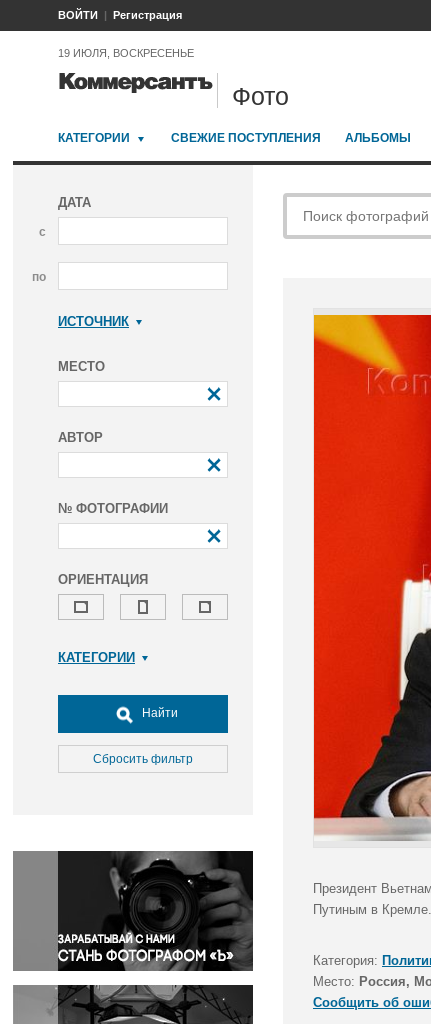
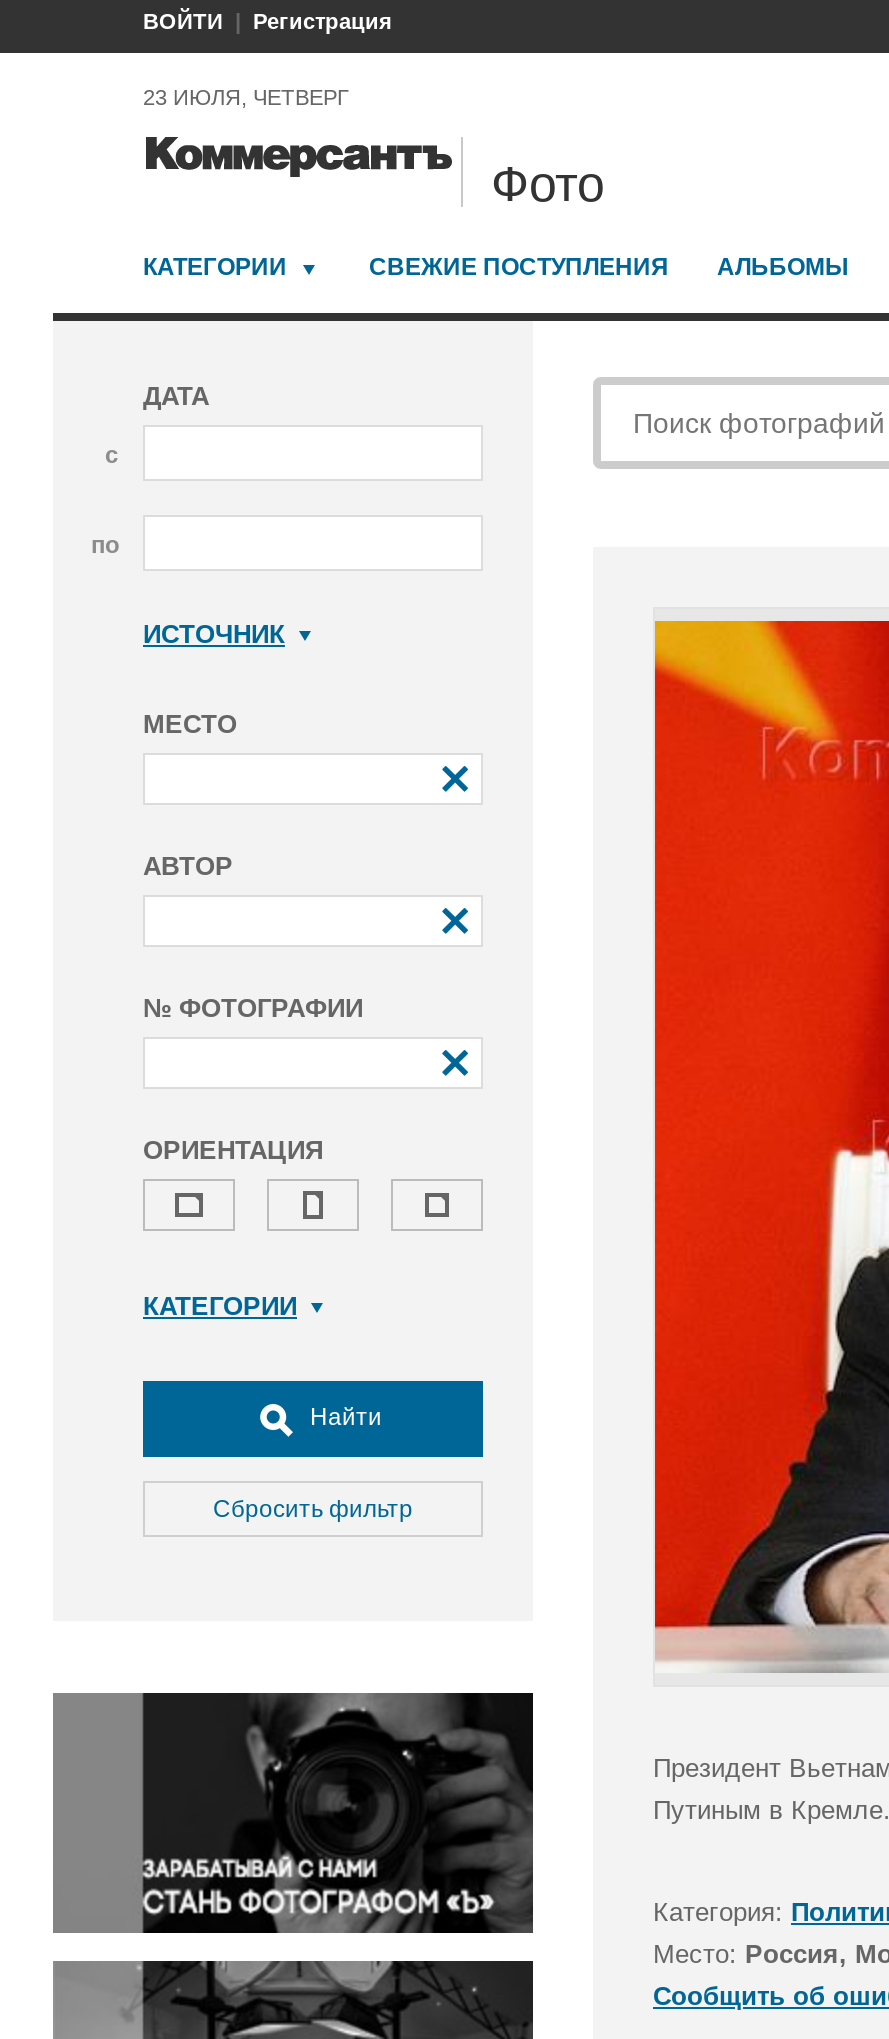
- 19 ИЮЛЯ, ВОСКРЕСЕНЬЕ
+ 23 ИЮЛЯ, ЧЕТВЕРГ
